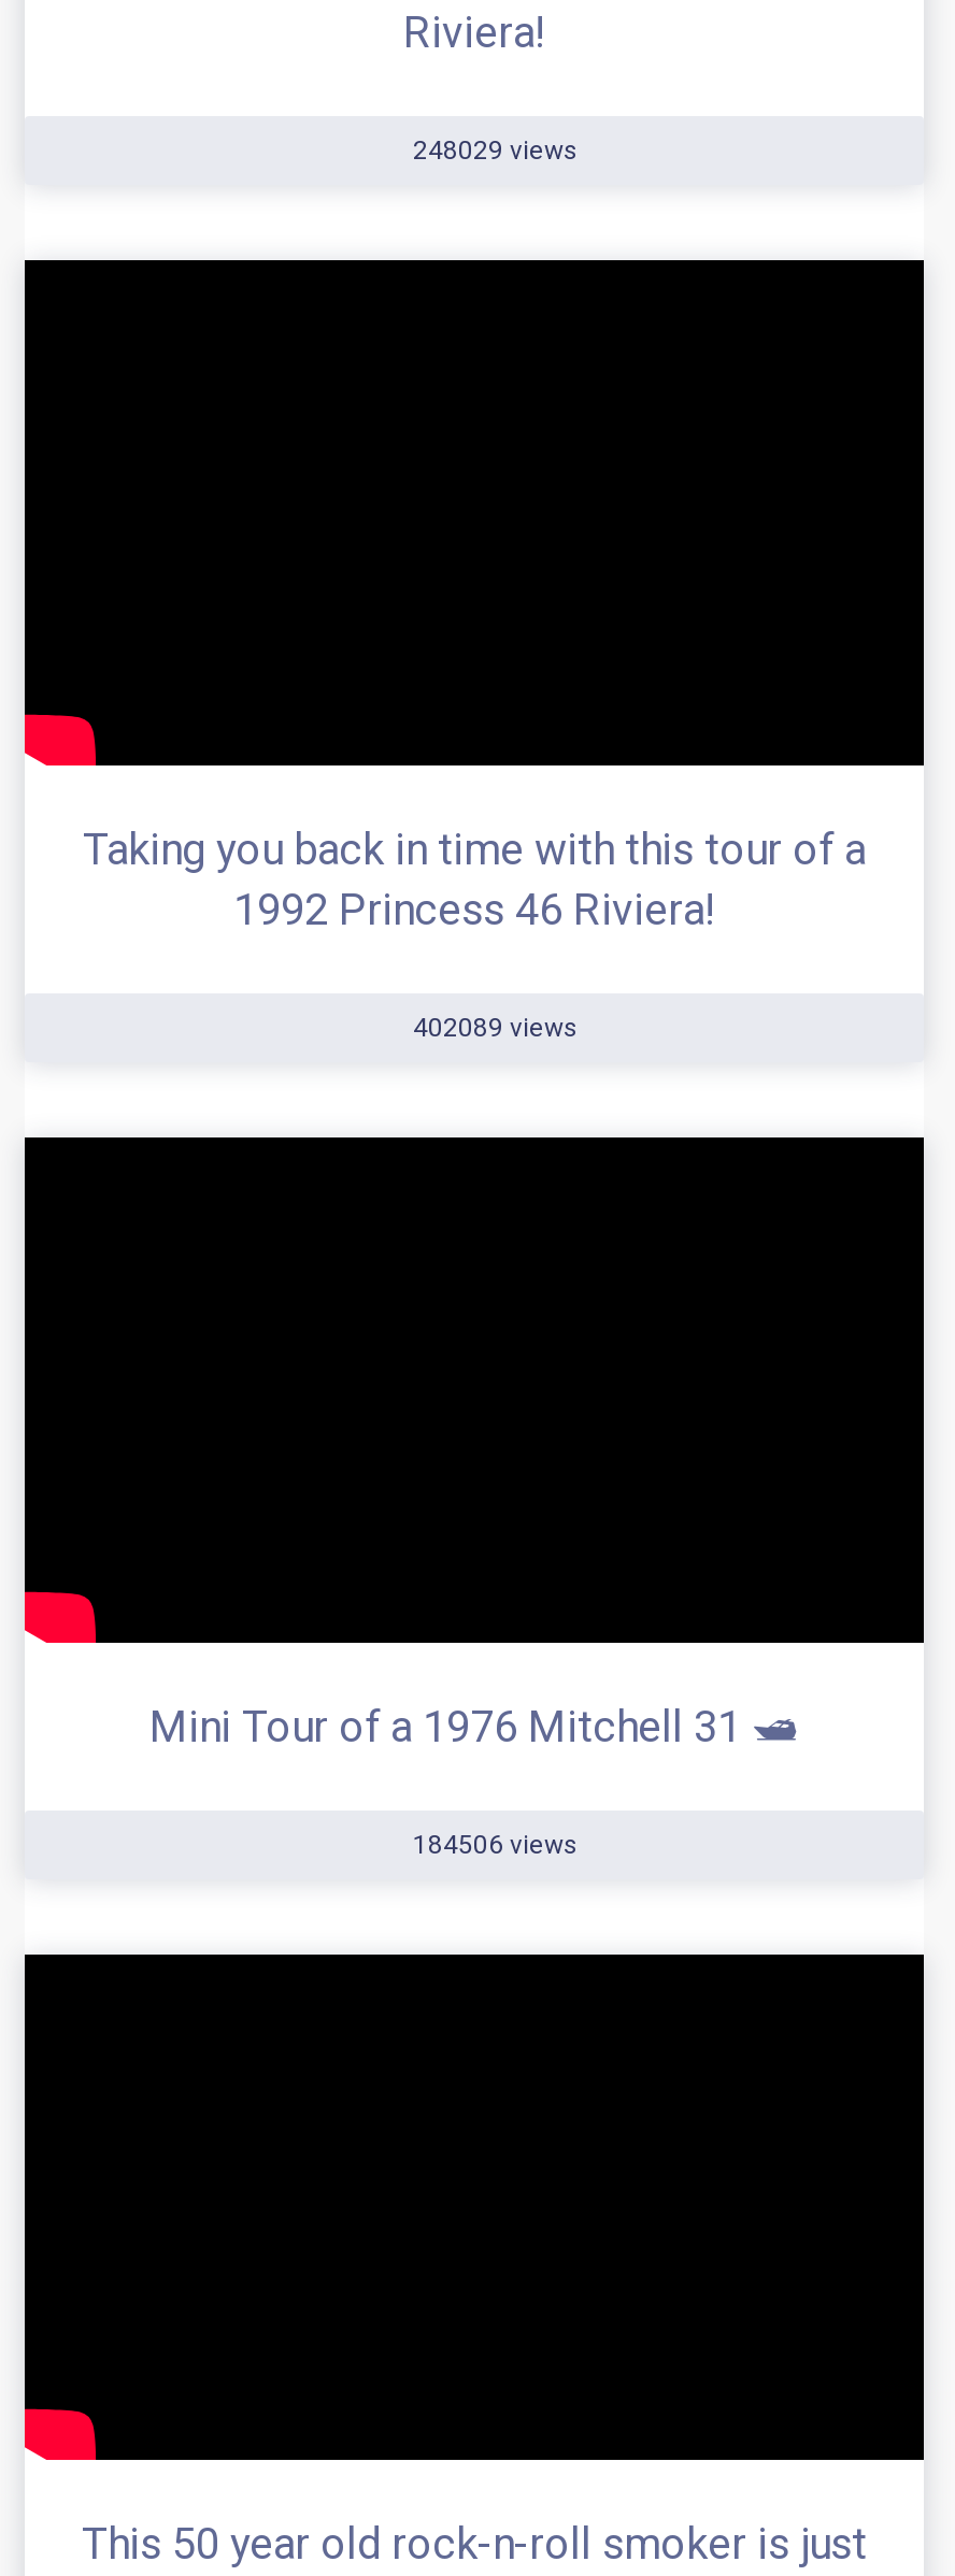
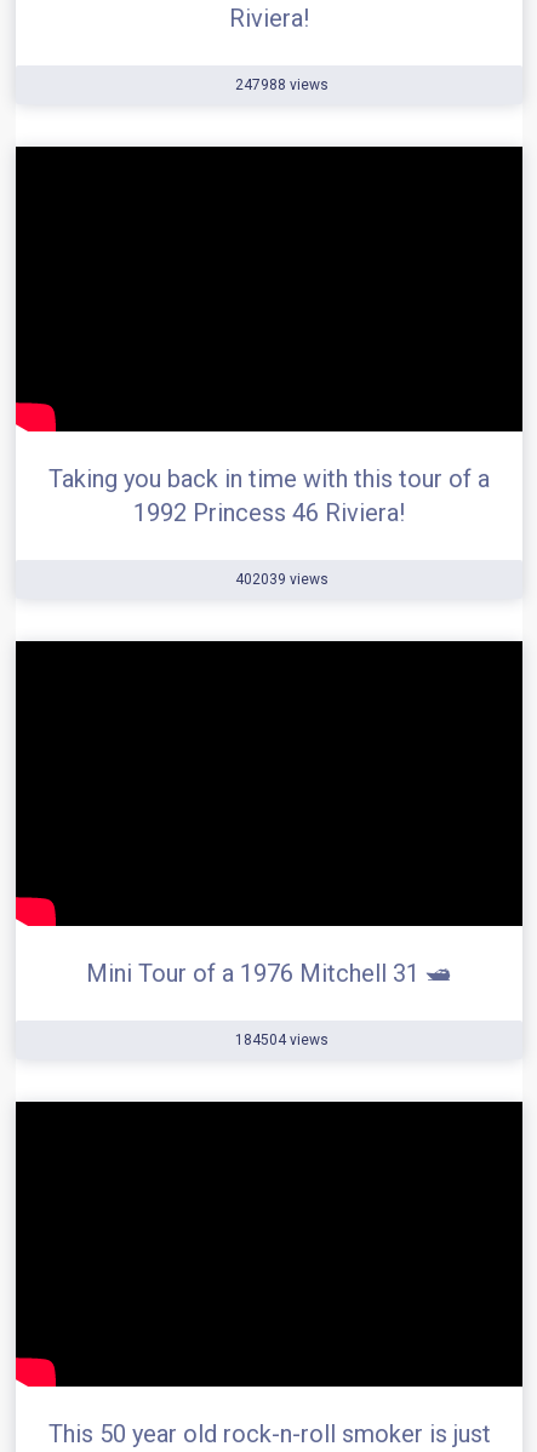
- 248029 views
+ 247988 views

- 402089 views
+ 402039 views

- 184506 views
+ 184504 views
